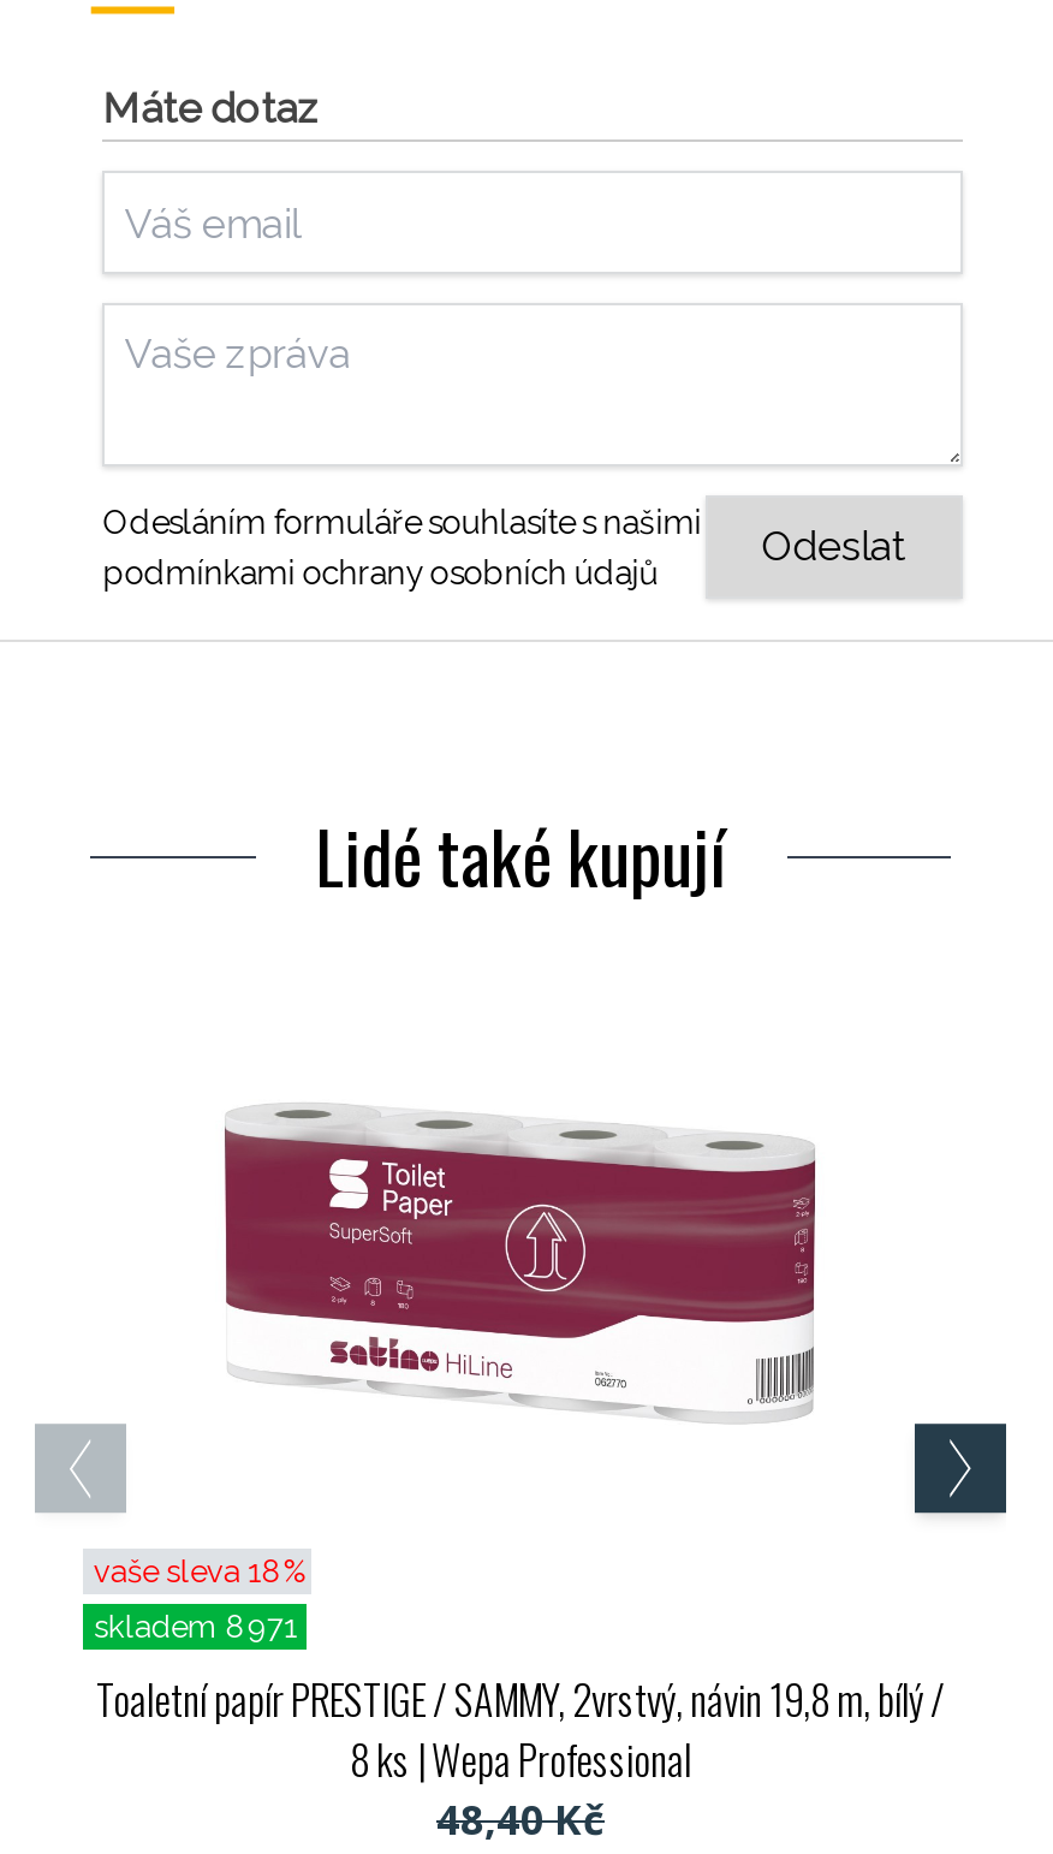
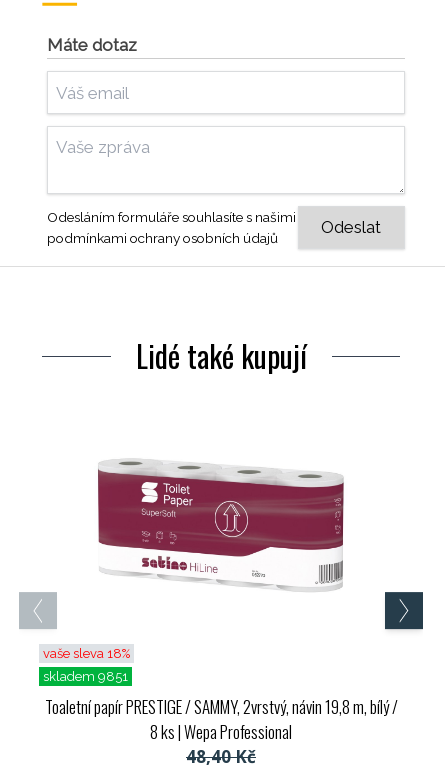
- skladem 8971
+ skladem 9851
